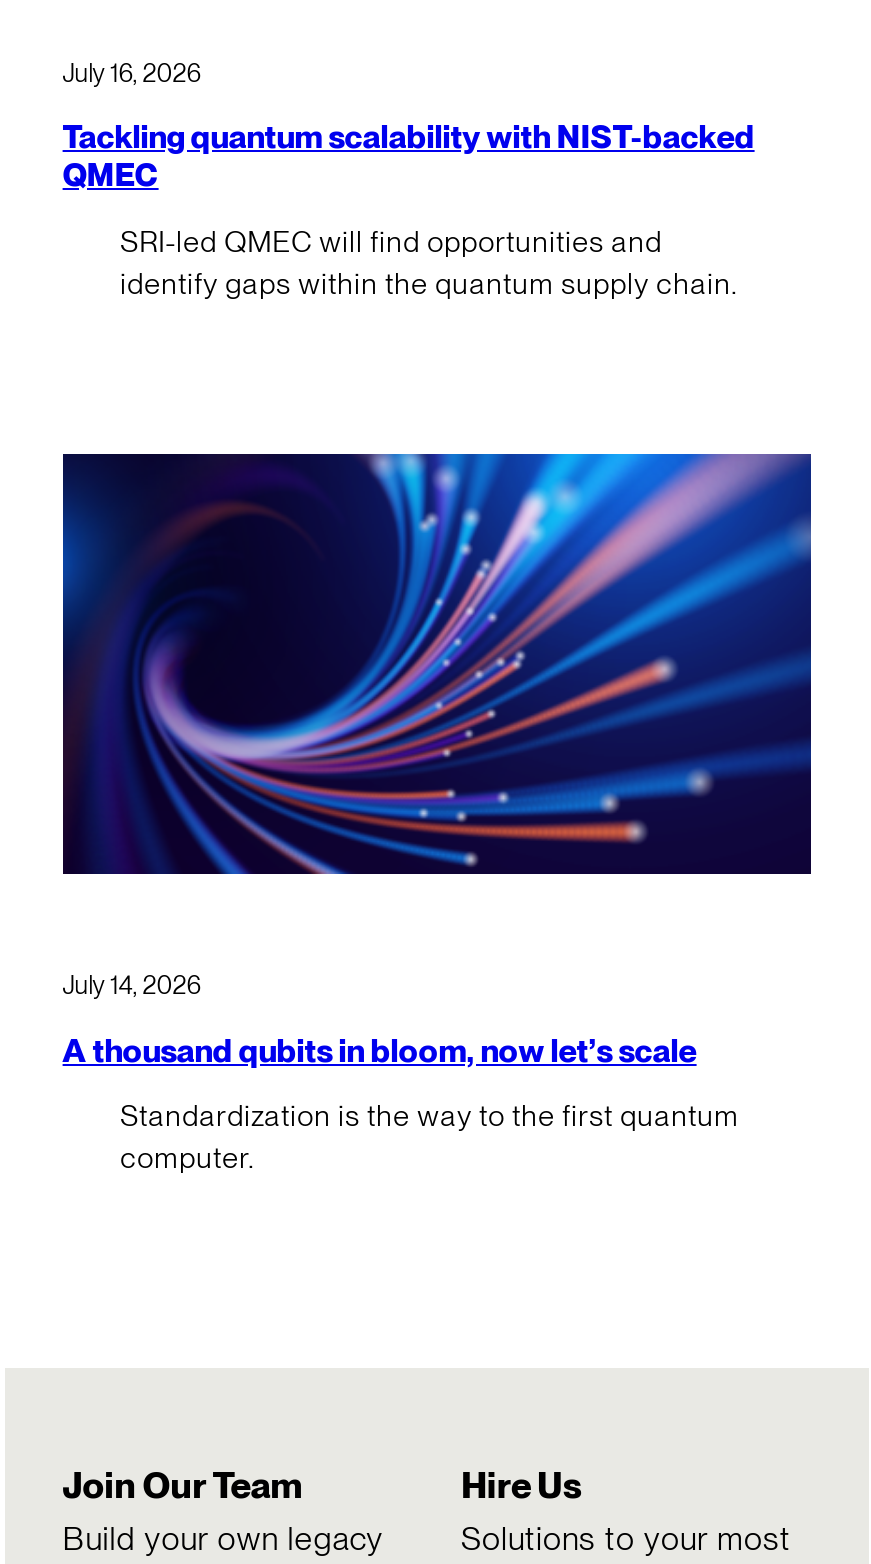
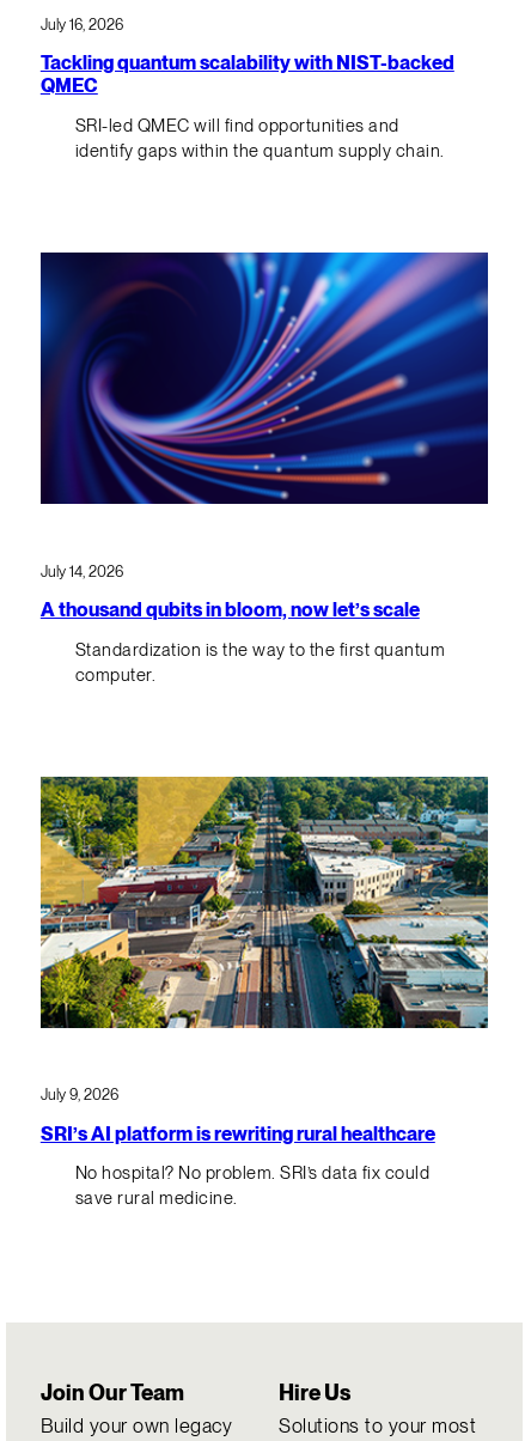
+ [image]

+ July 9, 2026
+ SRI’s AI platform is rewriting rural healthcare
+ No hospital? No problem. SRI’s data fix could
+ save rural medicine.
